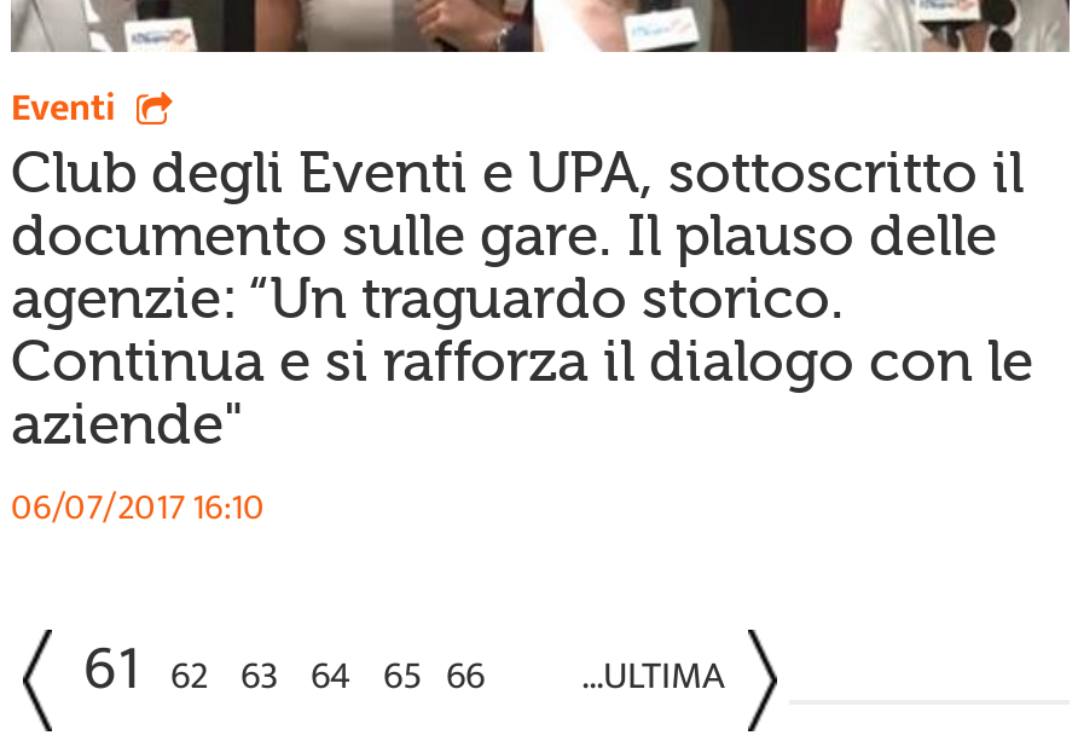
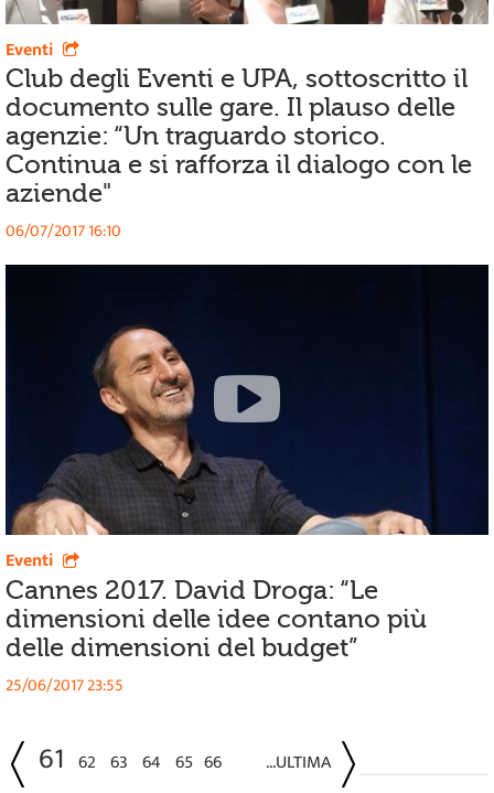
+ [image]
+ Eventi
+ Cannes 2017. David Droga: “Le
+ dimensioni delle idee contano più
+ delle dimensioni del budget”
+ 25/06/2017 23:55
